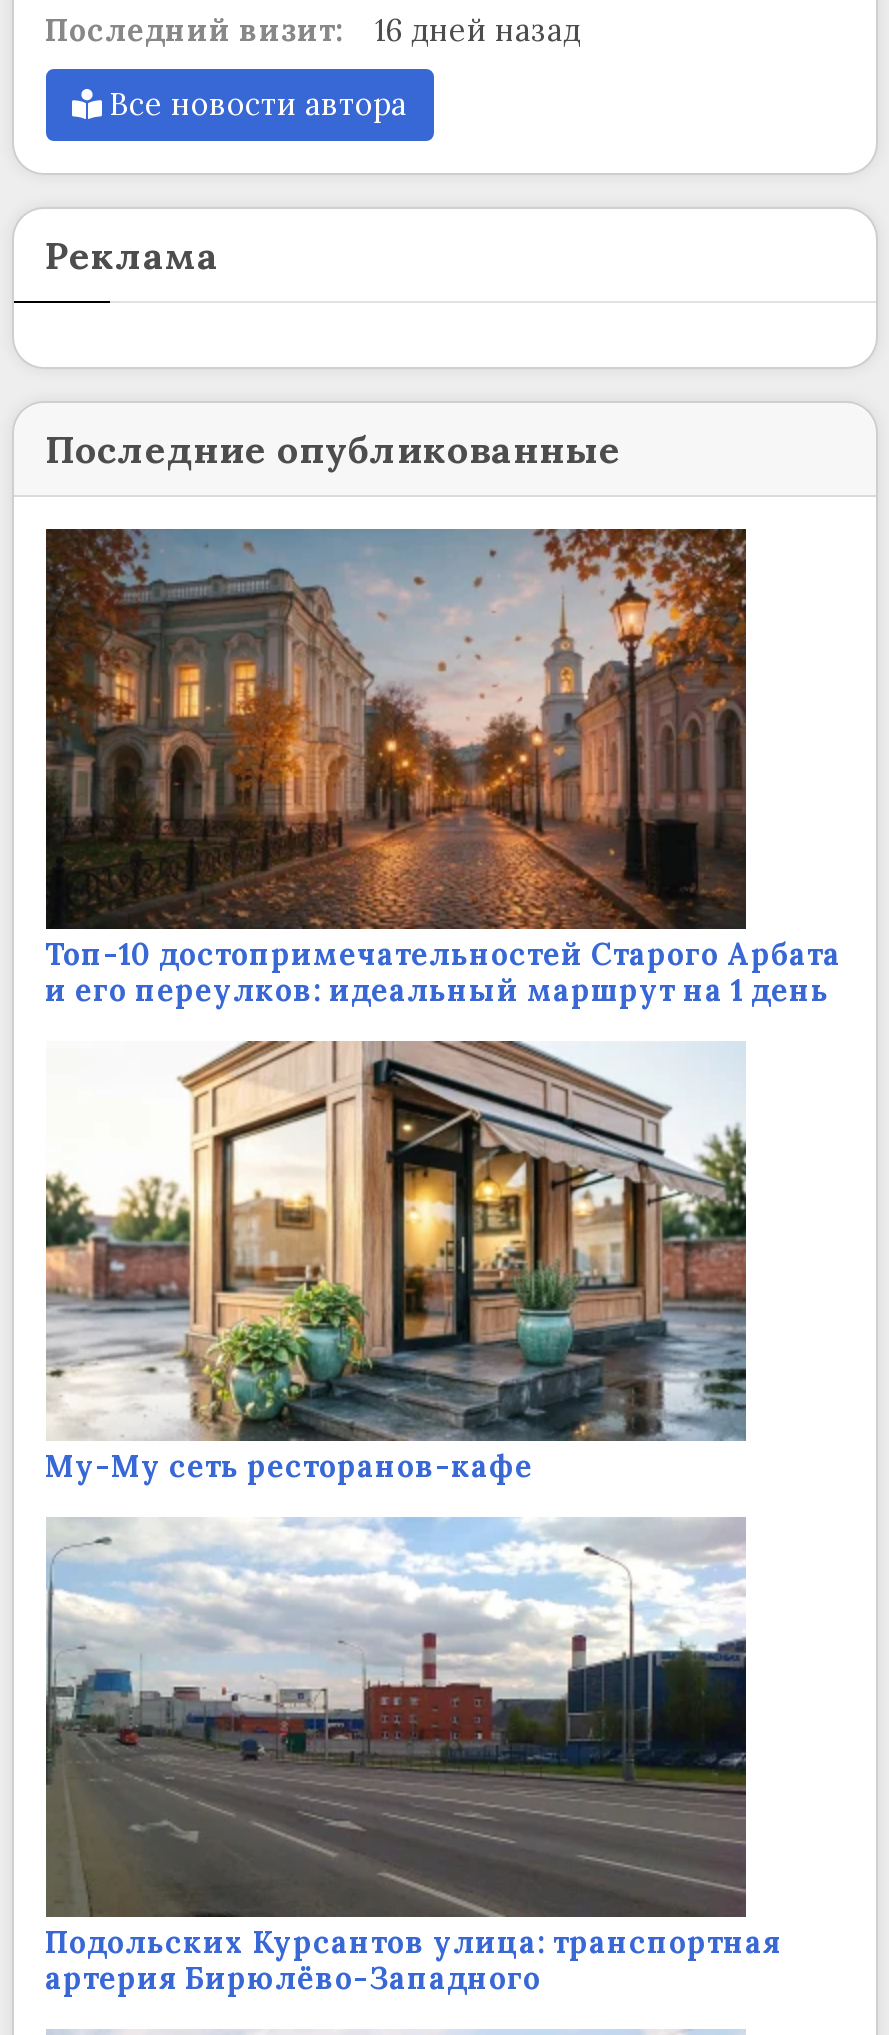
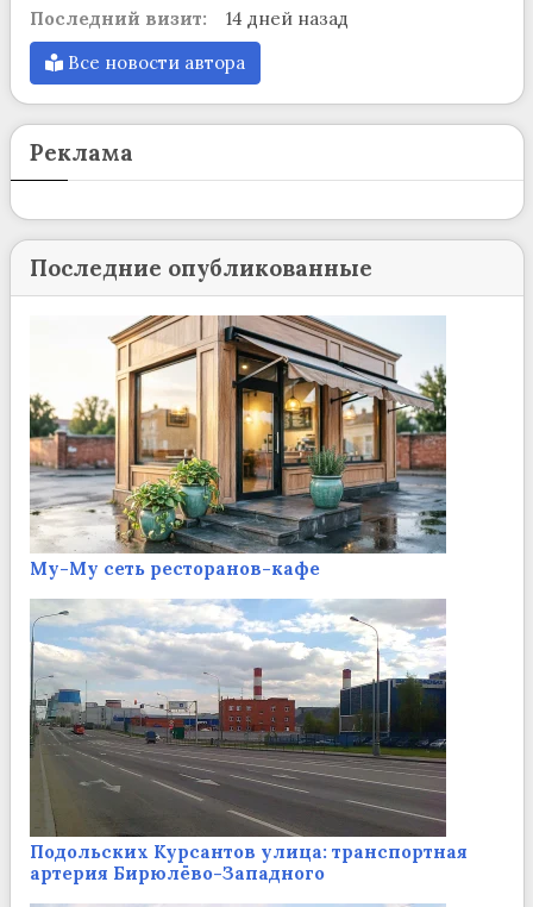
- Последний визит: 16 дней назад
+ Последний визит: 14 дней назад

- [image]
- Топ-10 достопримечательностей Старого Арбата
- и его переулков: идеальный маршрут на 1 день
